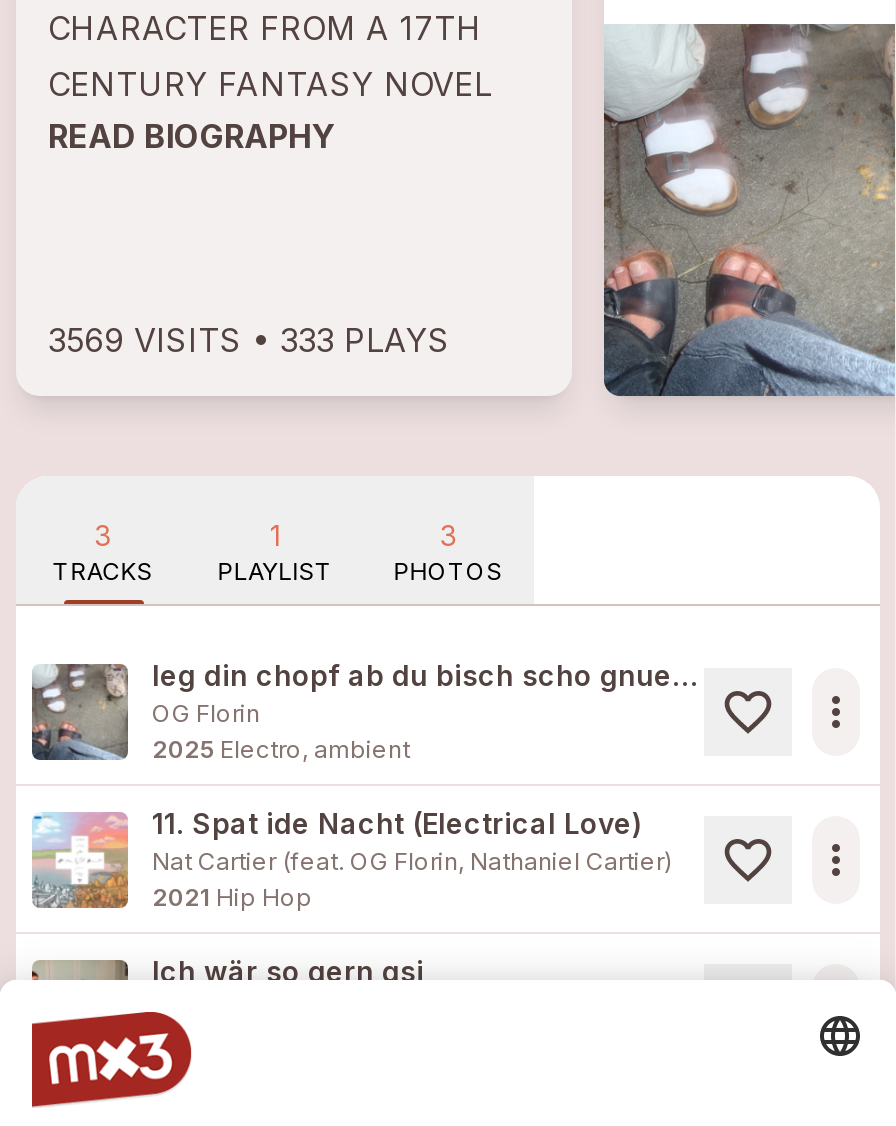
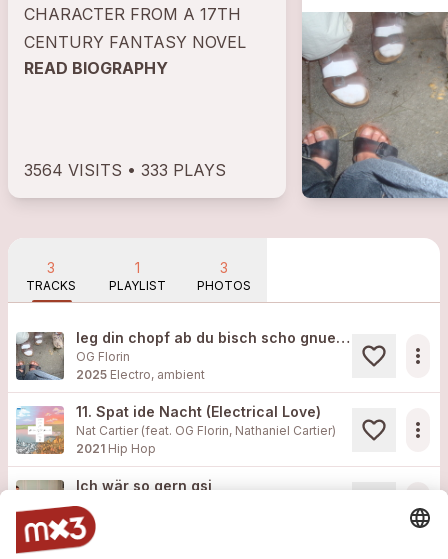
- 3569 VISITS • 333 PLAYS
+ 3564 VISITS • 333 PLAYS
